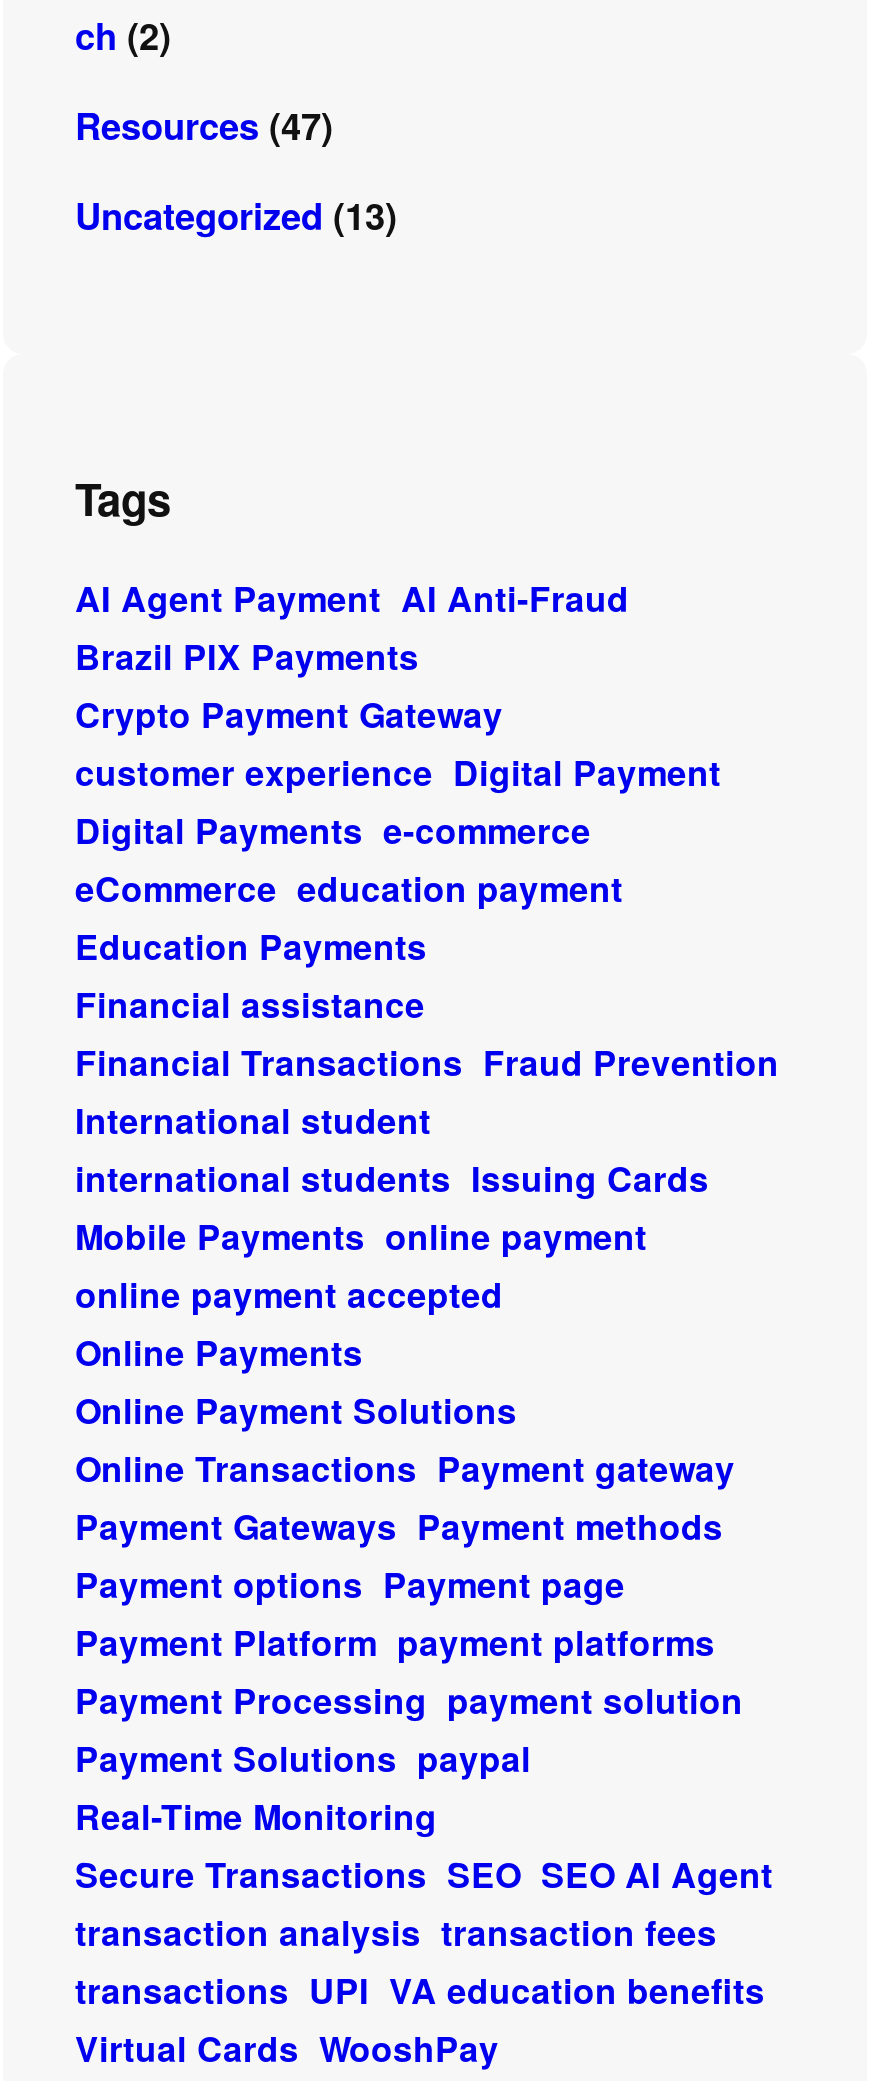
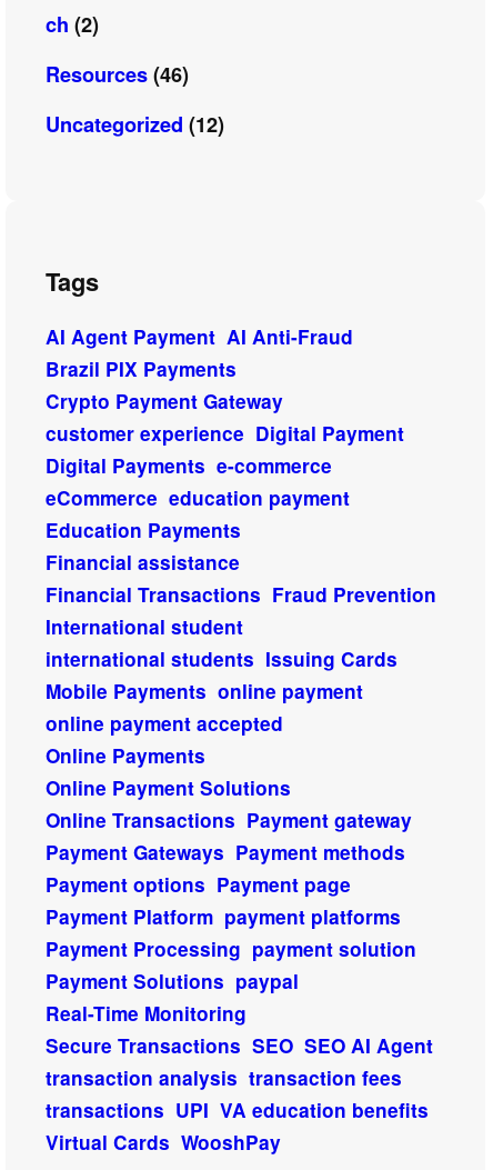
- Resources (47)
+ Resources (46)

- Uncategorized (13)
+ Uncategorized (12)
